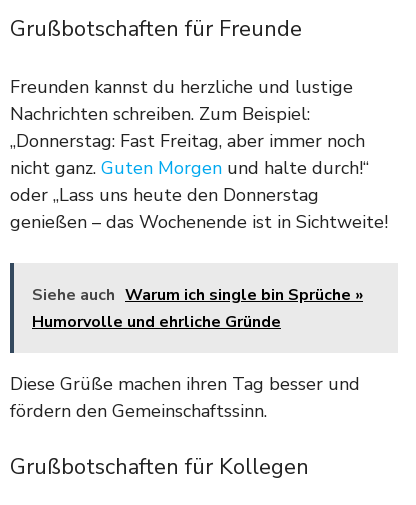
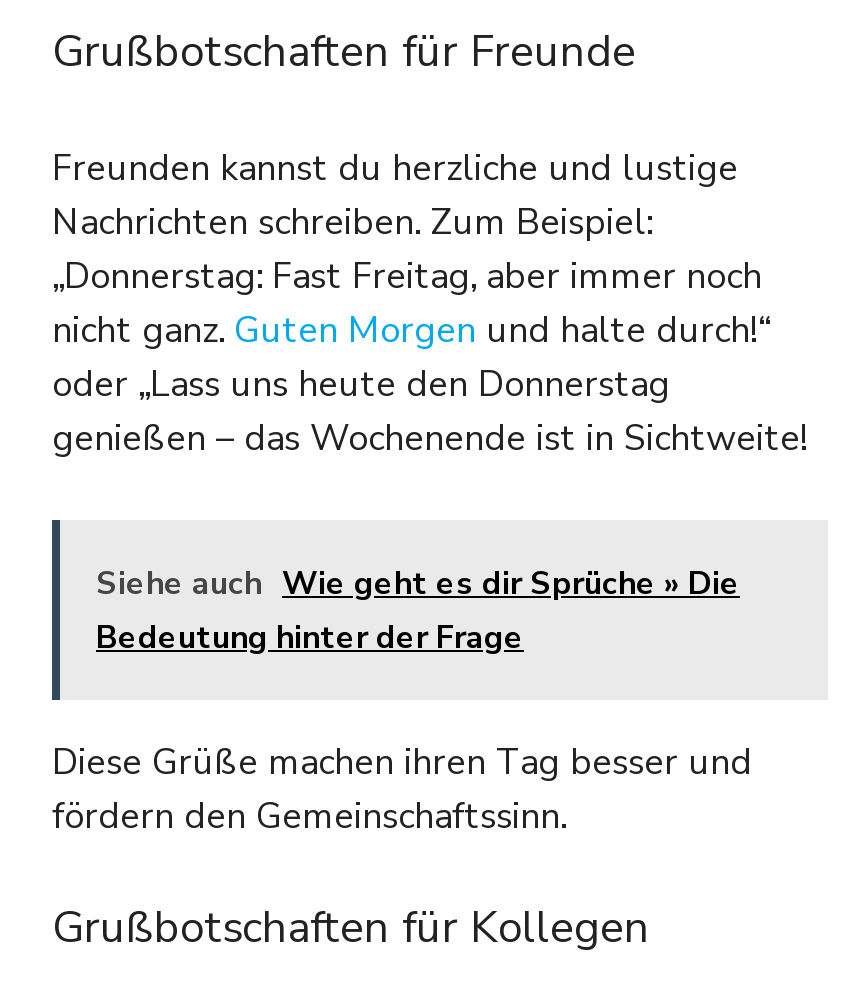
- Siehe auch Warum ich single bin Sprüche »
- Humorvolle und ehrliche Gründe
+ Siehe auch Wie geht es dir Sprüche » Die
+ Bedeutung hinter der Frage
